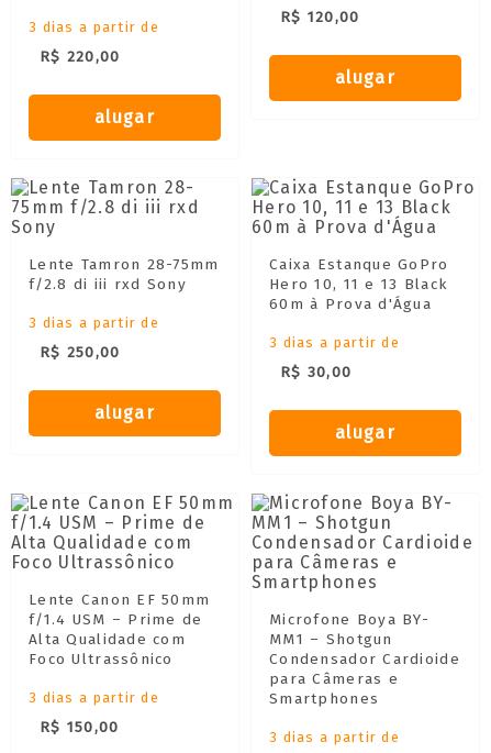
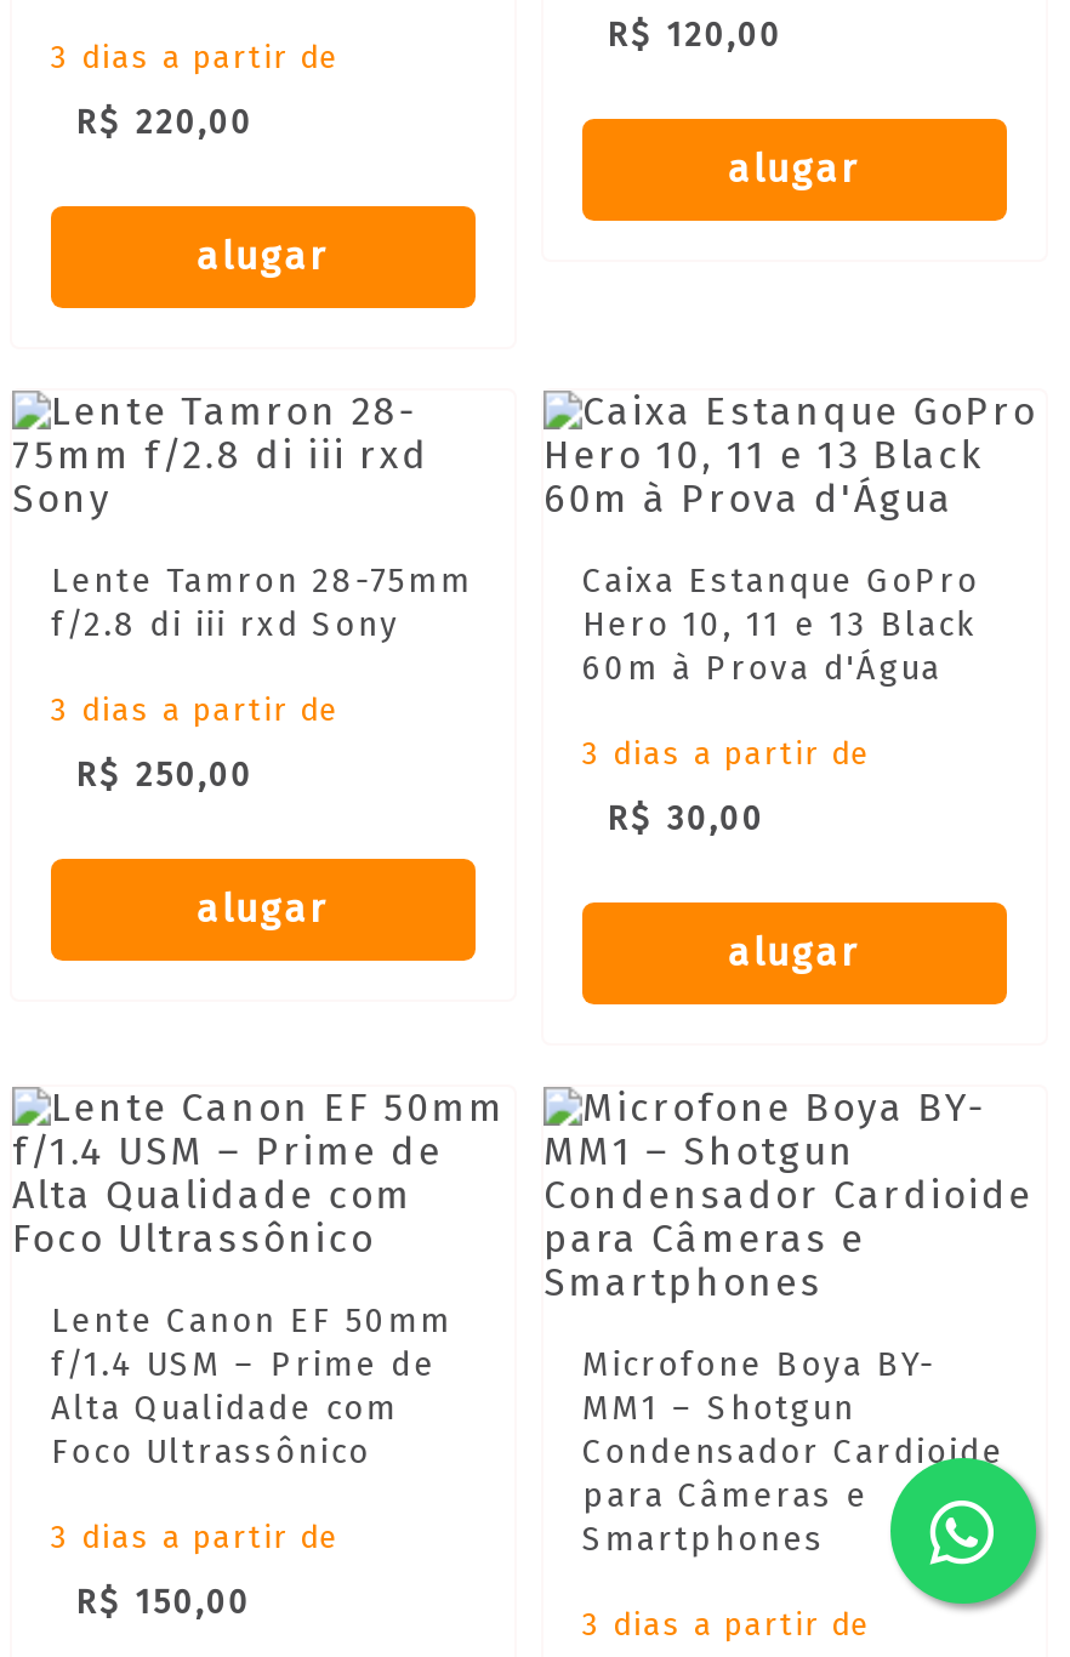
+ [image]
